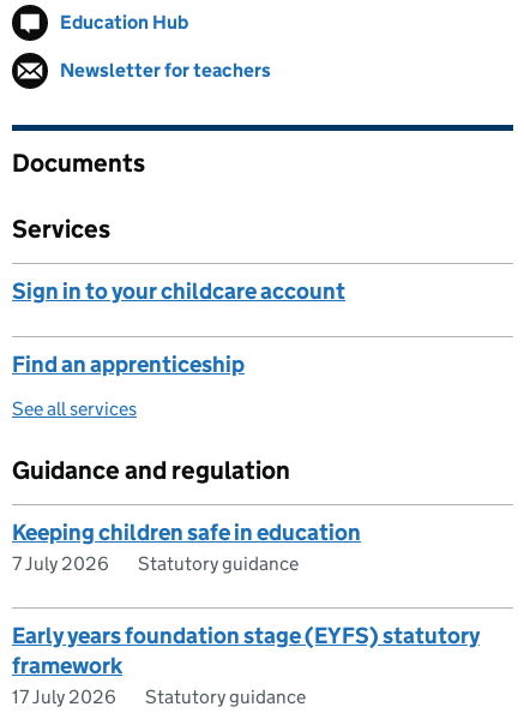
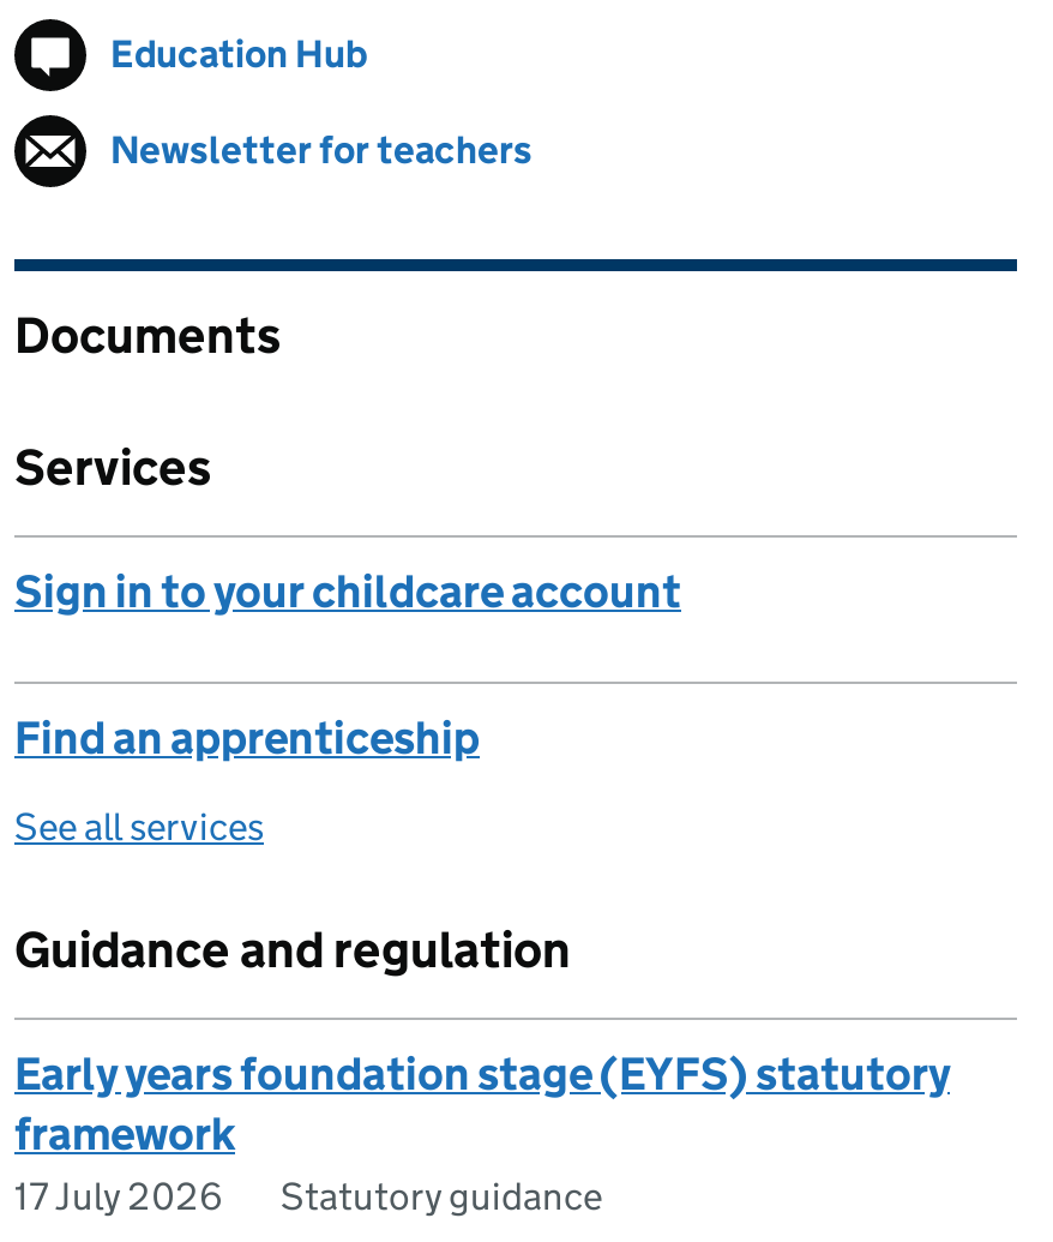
- Keeping children safe in education
- 7 July 2026
- Statutory guidance
